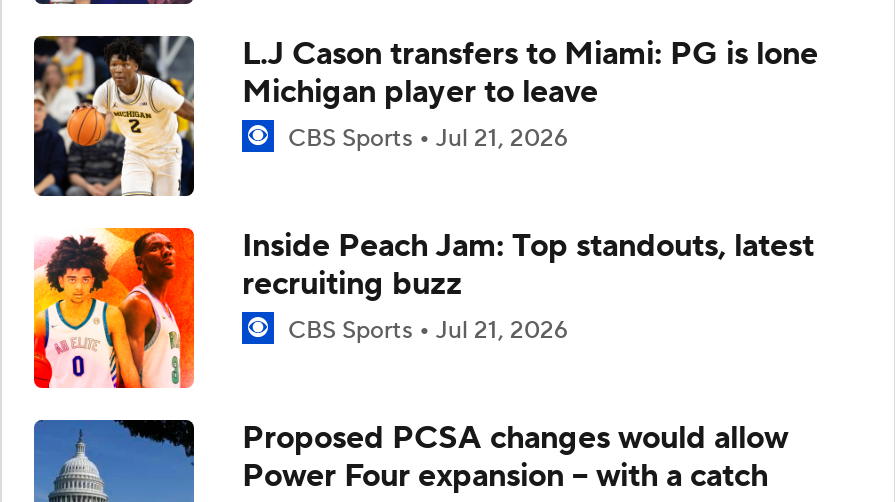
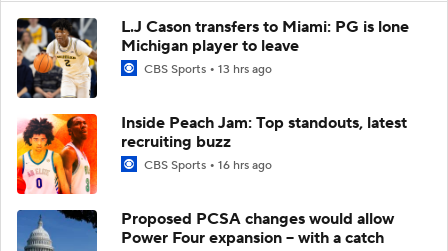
- CBS Sports Jul 21, 2026
+ CBS Sports 13 hrs ago

- CBS Sports Jul 21, 2026
+ CBS Sports 16 hrs ago
